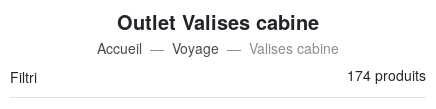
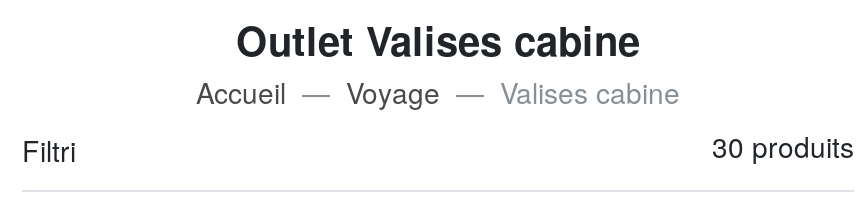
- 174 produits
+ 30 produits
